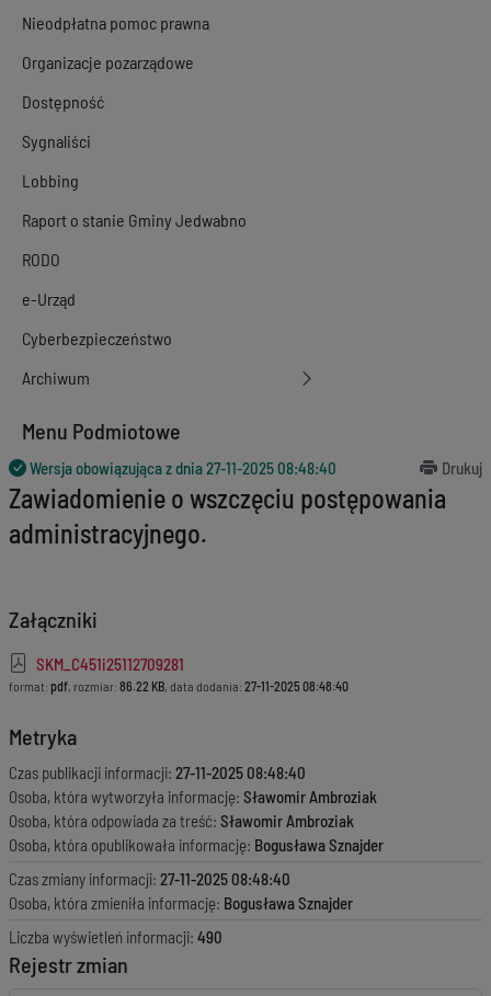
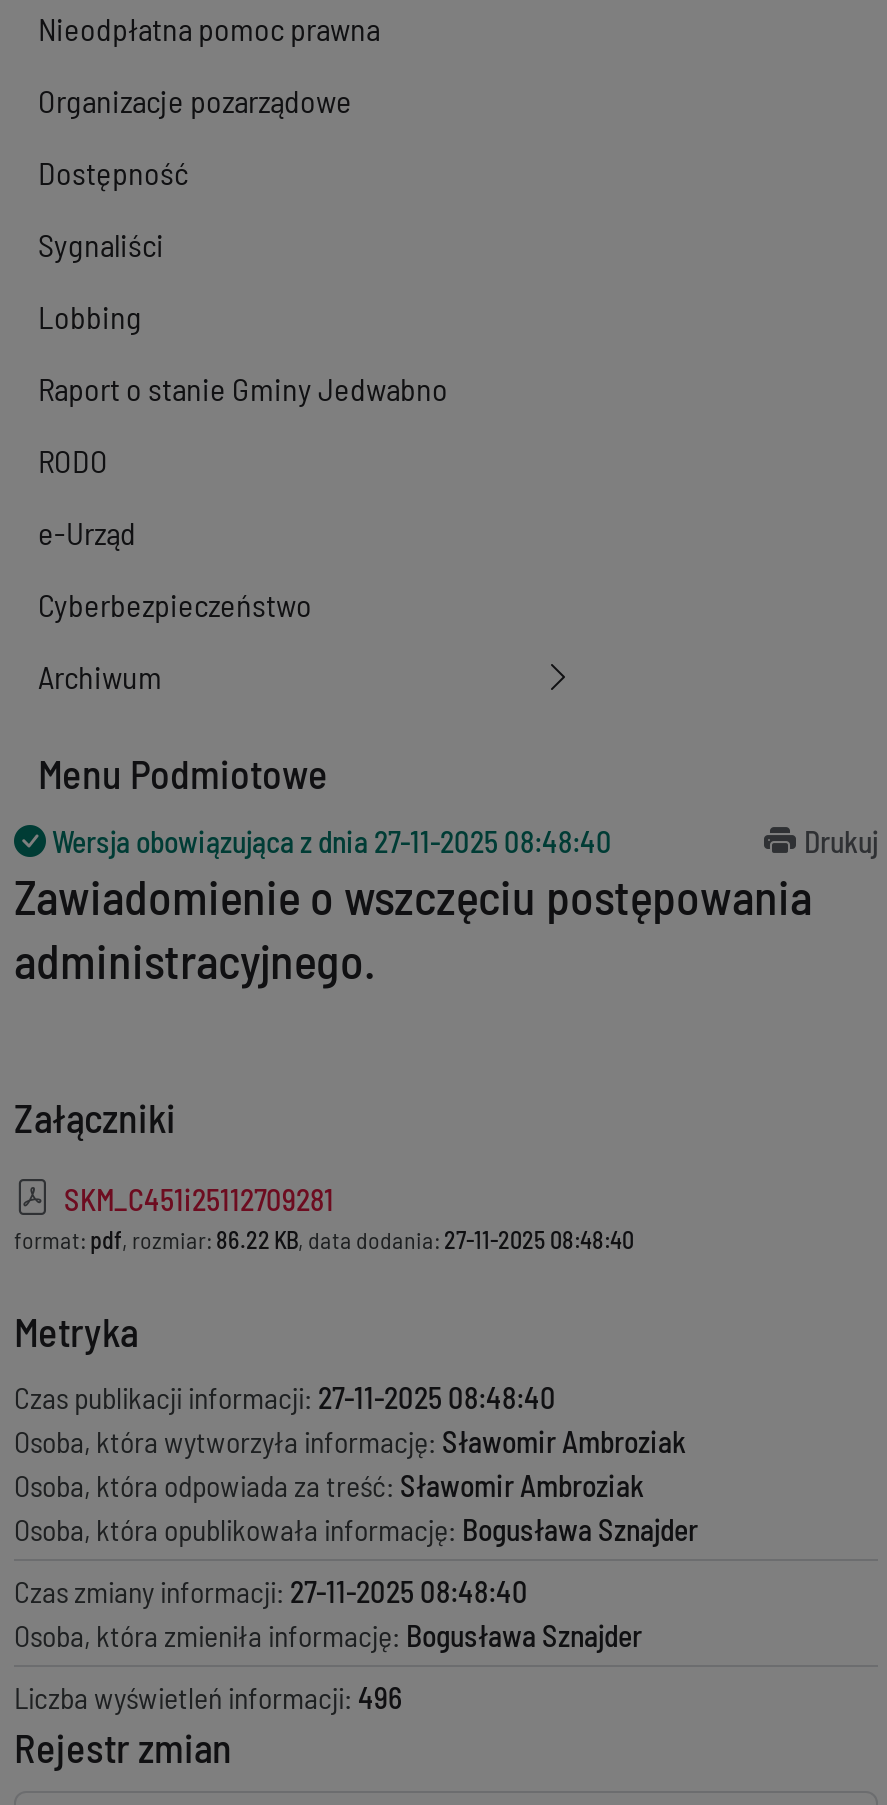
- Liczba wyświetleń informacji: 490
+ Liczba wyświetleń informacji: 496
